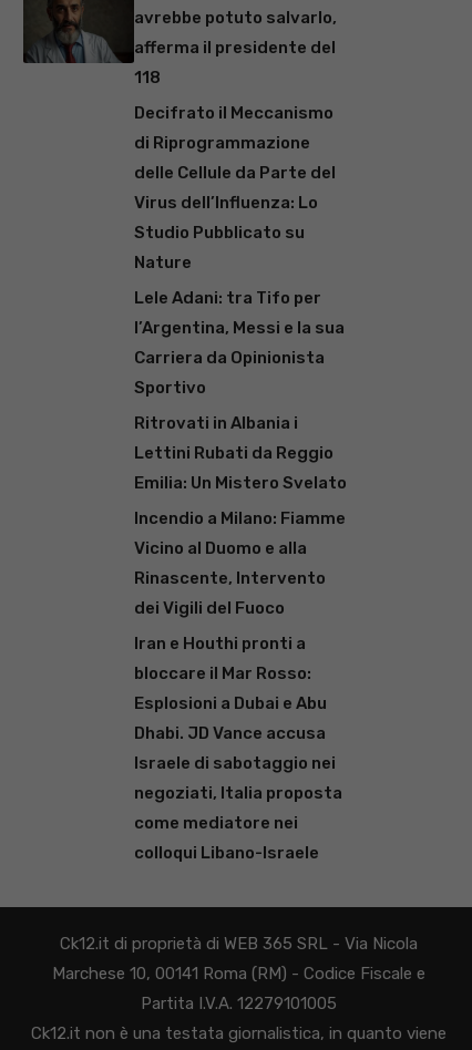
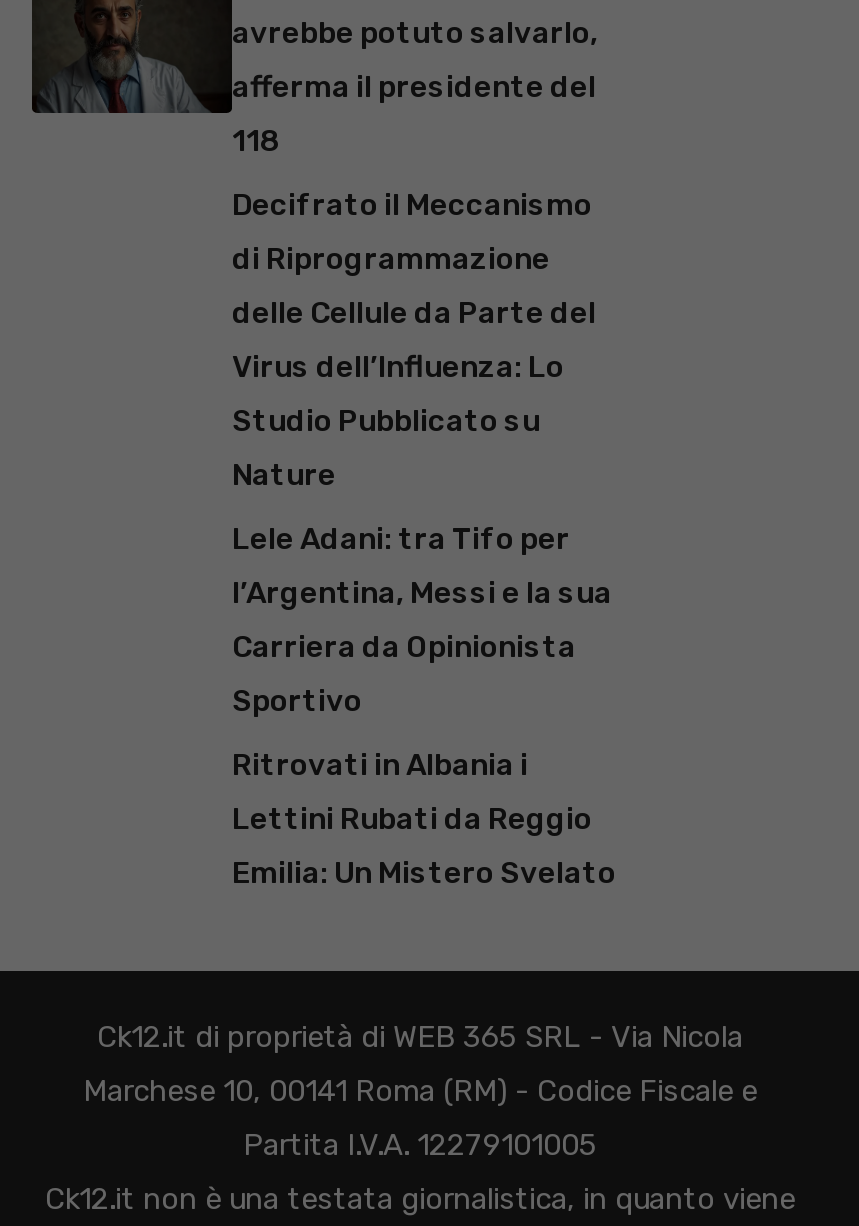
- Incendio a Milano: Fiamme
- Vicino al Duomo e alla
- Rinascente, Intervento
- dei Vigili del Fuoco
- Iran e Houthi pronti a
- bloccare il Mar Rosso:
- Esplosioni a Dubai e Abu
- Dhabi. JD Vance accusa
- Israele di sabotaggio nei
- negoziati, Italia proposta
- come mediatore nei
- colloqui Libano-Israele
